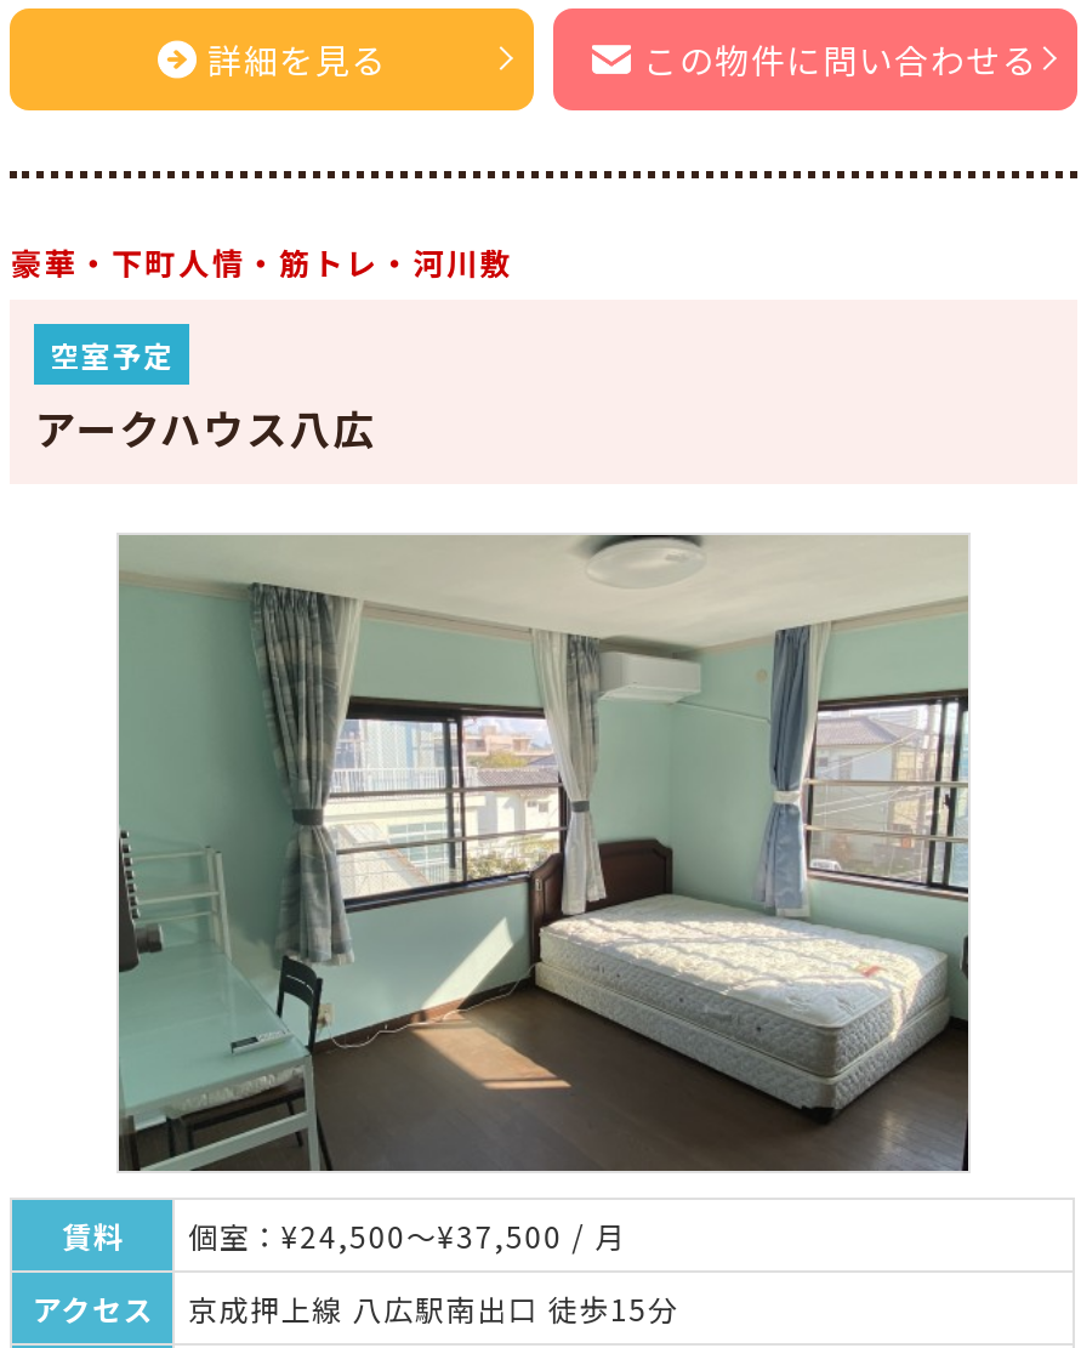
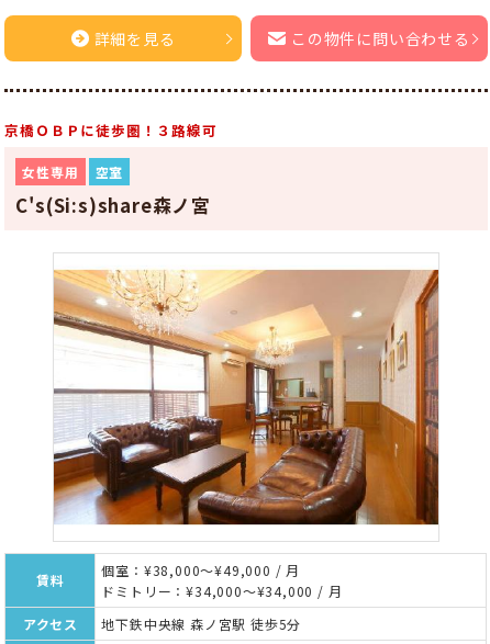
- 豪華・下町人情・筋トレ・河川敷
+ 京橋ＯＢＰに徒歩圏！３路線可

- 空室予定
- アークハウス八広
+ 女性専用
+ 空室
+ C's(Si:s)share森ノ宮

- [image]
- 個室：¥24,500～¥37,500 / 月
+ [image]
+ 個室：¥38,000～¥49,000 / 月
+ ドミトリー：¥34,000～¥34,000 / 月

- 京成押上線 八広駅南出口 徒歩15分
+ 地下鉄中央線 森ノ宮駅 徒歩5分
